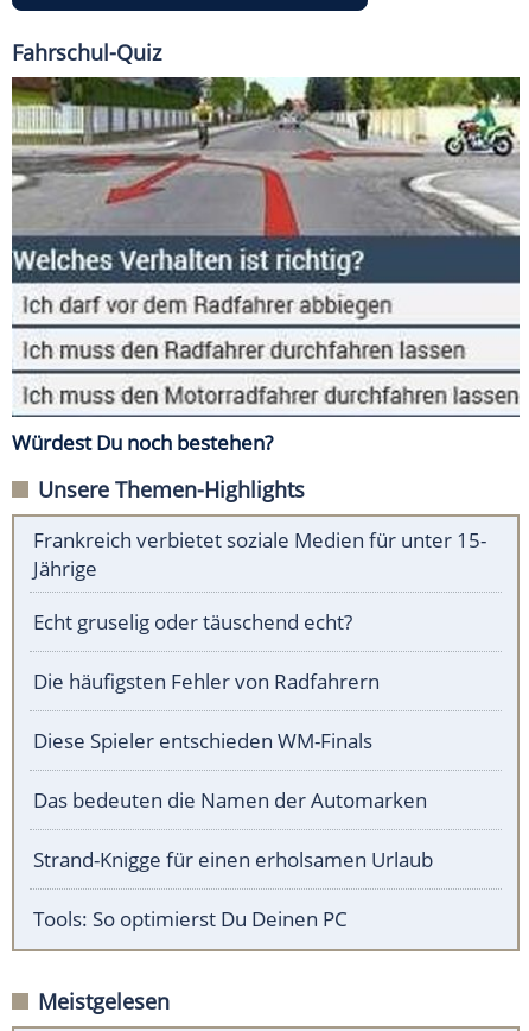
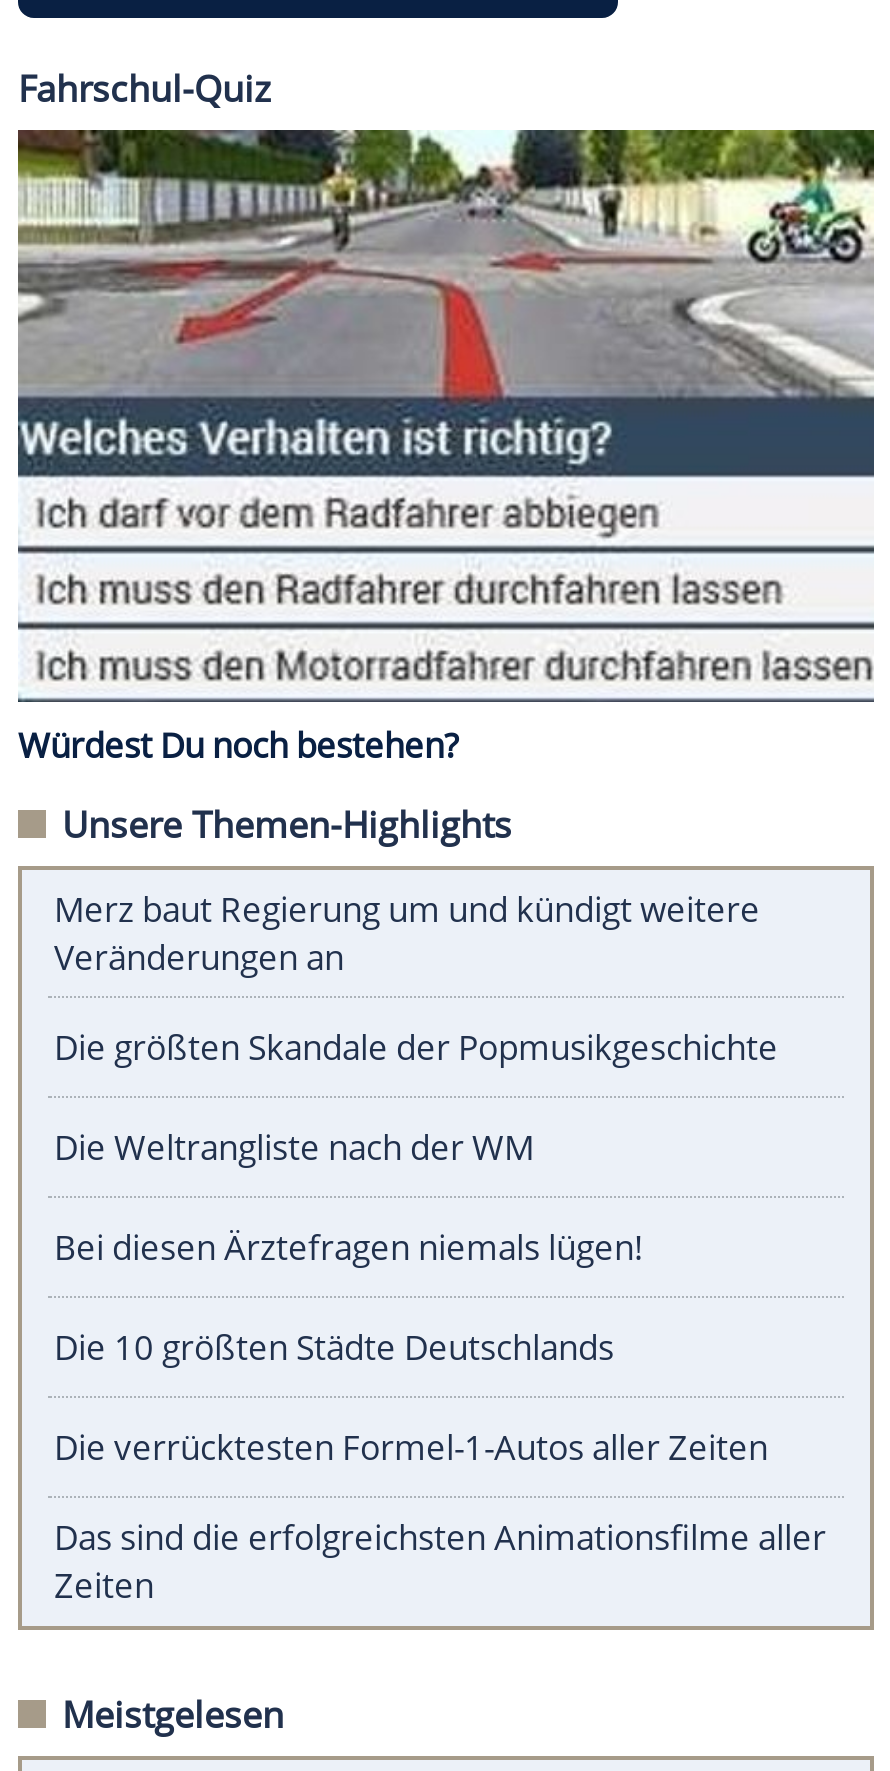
- Frankreich verbietet soziale Medien für unter 15-
- Jährige
+ Merz baut Regierung um und kündigt weitere
+ Veränderungen an

- Echt gruselig oder täuschend echt?
+ Die größten Skandale der Popmusikgeschichte

- Die häufigsten Fehler von Radfahrern
+ Die Weltrangliste nach der WM

- Diese Spieler entschieden WM-Finals
+ Bei diesen Ärztefragen niemals lügen!

- Das bedeuten die Namen der Automarken
+ Die 10 größten Städte Deutschlands

- Strand-Knigge für einen erholsamen Urlaub
+ Die verrücktesten Formel-1-Autos aller Zeiten

- Tools: So optimierst Du Deinen PC
+ Das sind die erfolgreichsten Animationsfilme aller
+ Zeiten
